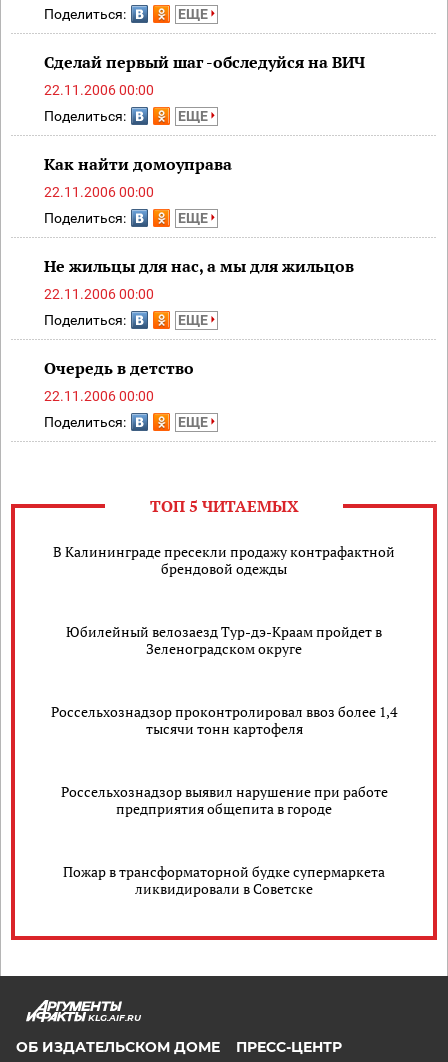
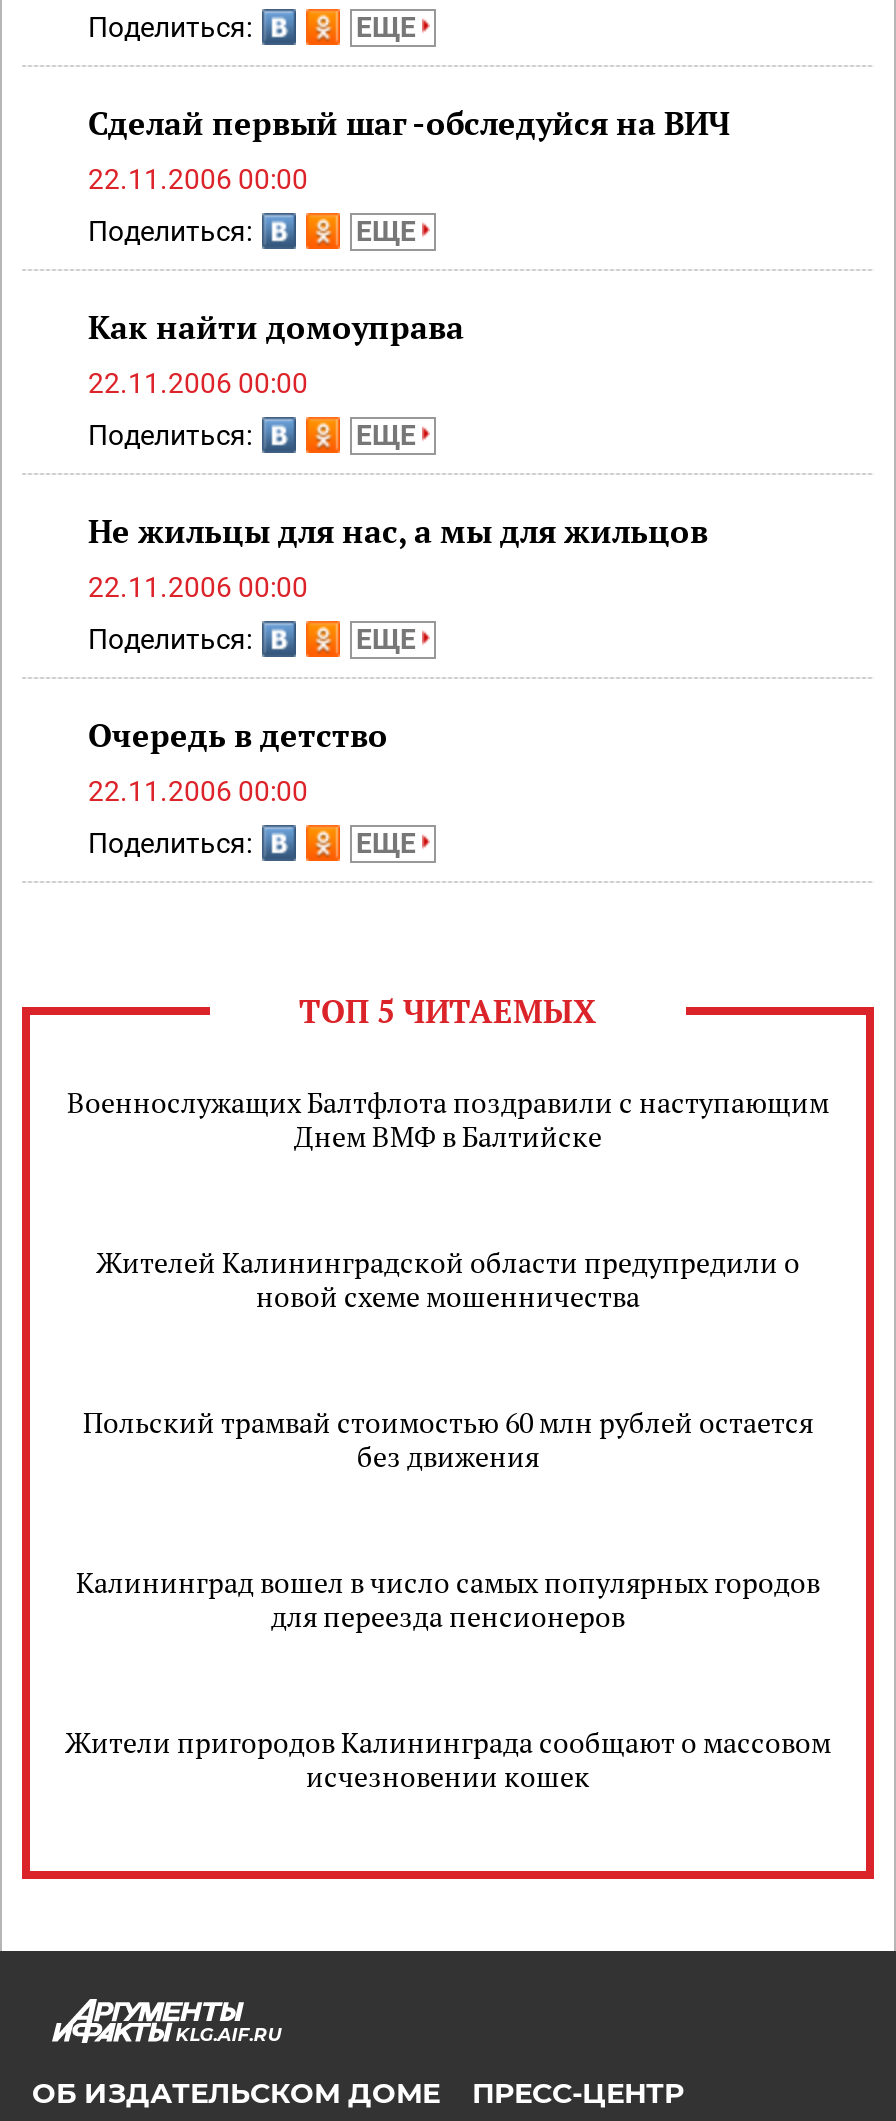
- В Калининграде пресекли продажу контрафактной
- брендовой одежды
+ Военнослужащих Балтфлота поздравили с наступающим
+ Днем ВМФ в Балтийске

- Юбилейный велозаезд Тур-дэ-Краам пройдет в
- Зеленоградском округе
+ Жителей Калининградской области предупредили о
+ новой схеме мошенничества

- Россельхознадзор проконтролировал ввоз более 1,4
- тысячи тонн картофеля
+ Польский трамвай стоимостью 60 млн рублей остается
+ без движения

- Россельхознадзор выявил нарушение при работе
- предприятия общепита в городе
+ Калининград вошел в число самых популярных городов
+ для переезда пенсионеров

- Пожар в трансформаторной будке супермаркета
- ликвидировали в Советске
+ Жители пригородов Калининграда сообщают о массовом
+ исчезновении кошек
